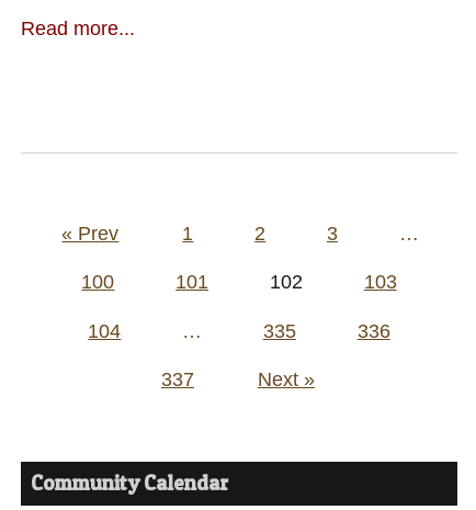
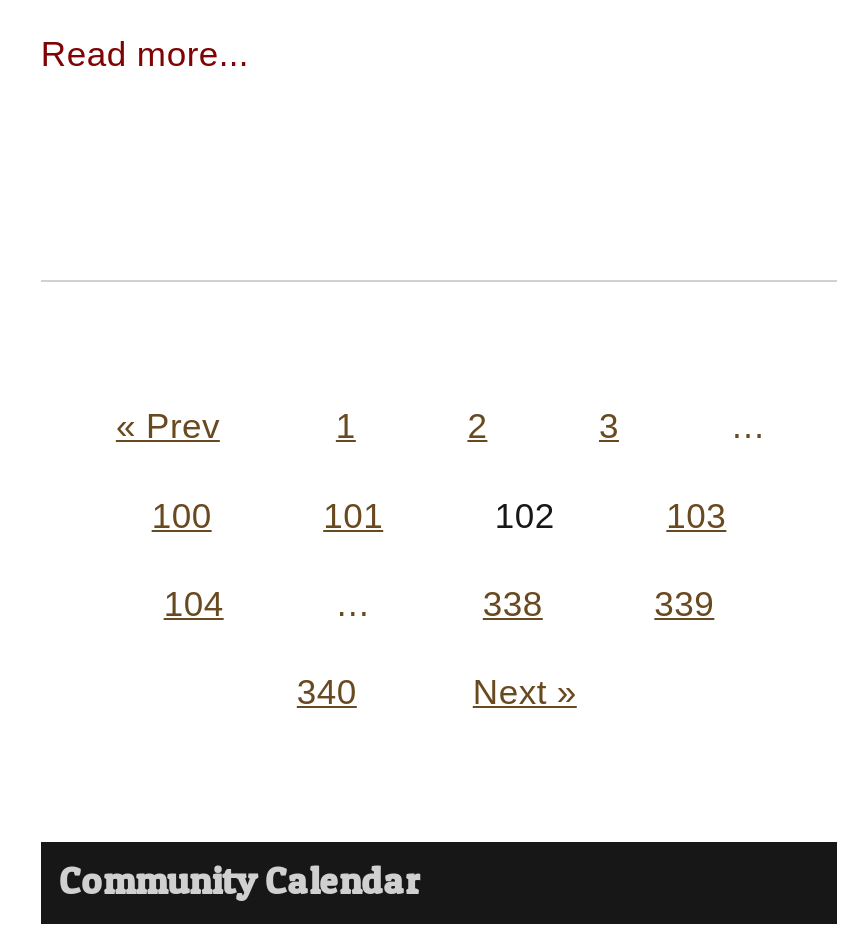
- 335
+ 338

- 336
+ 339

- 337
+ 340
